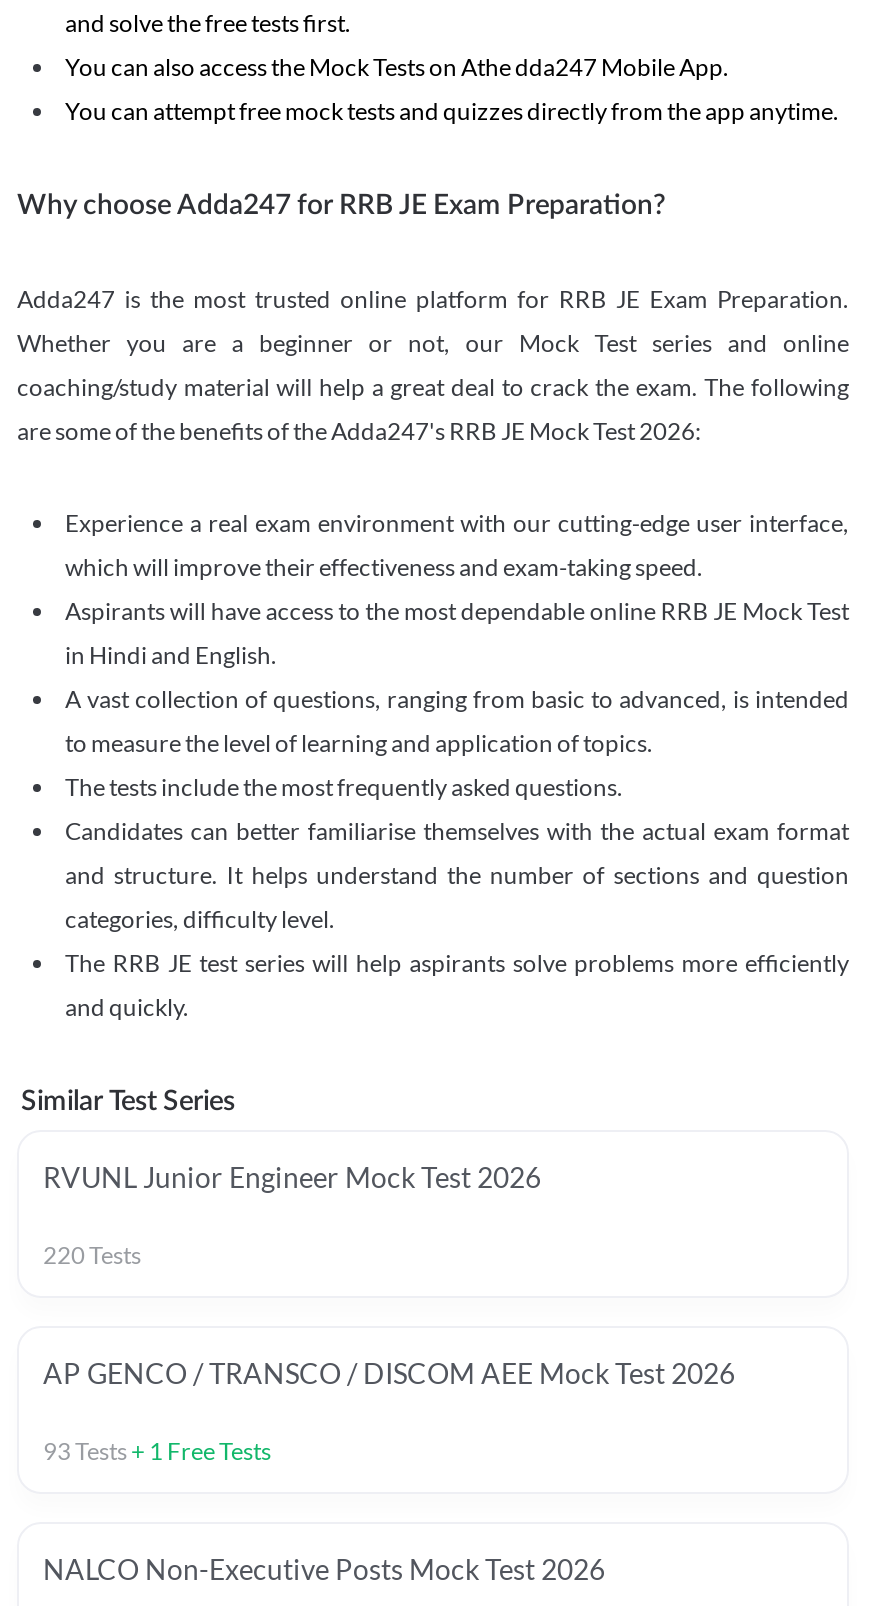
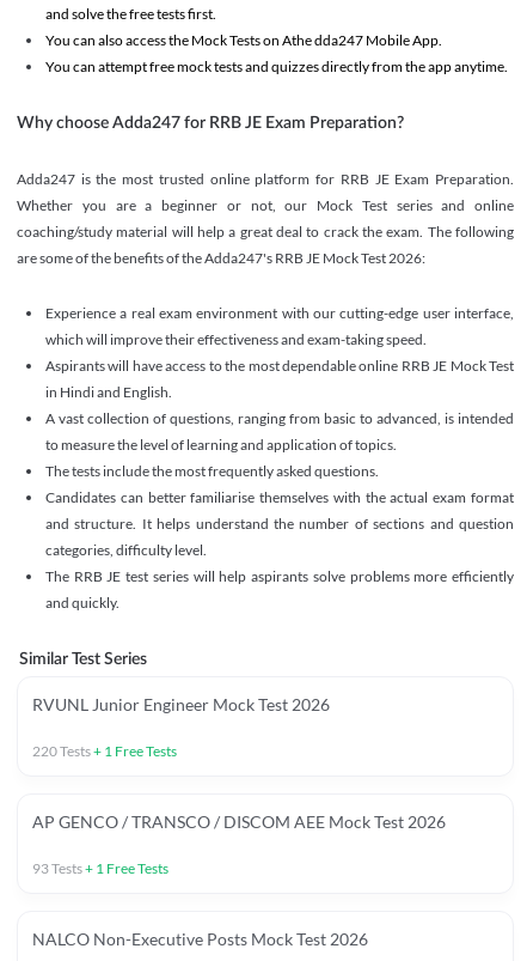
- 220Tests
+ 220Tests + 1 Free Tests
